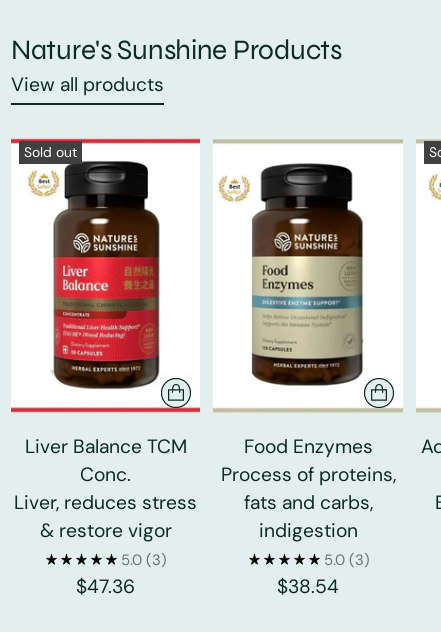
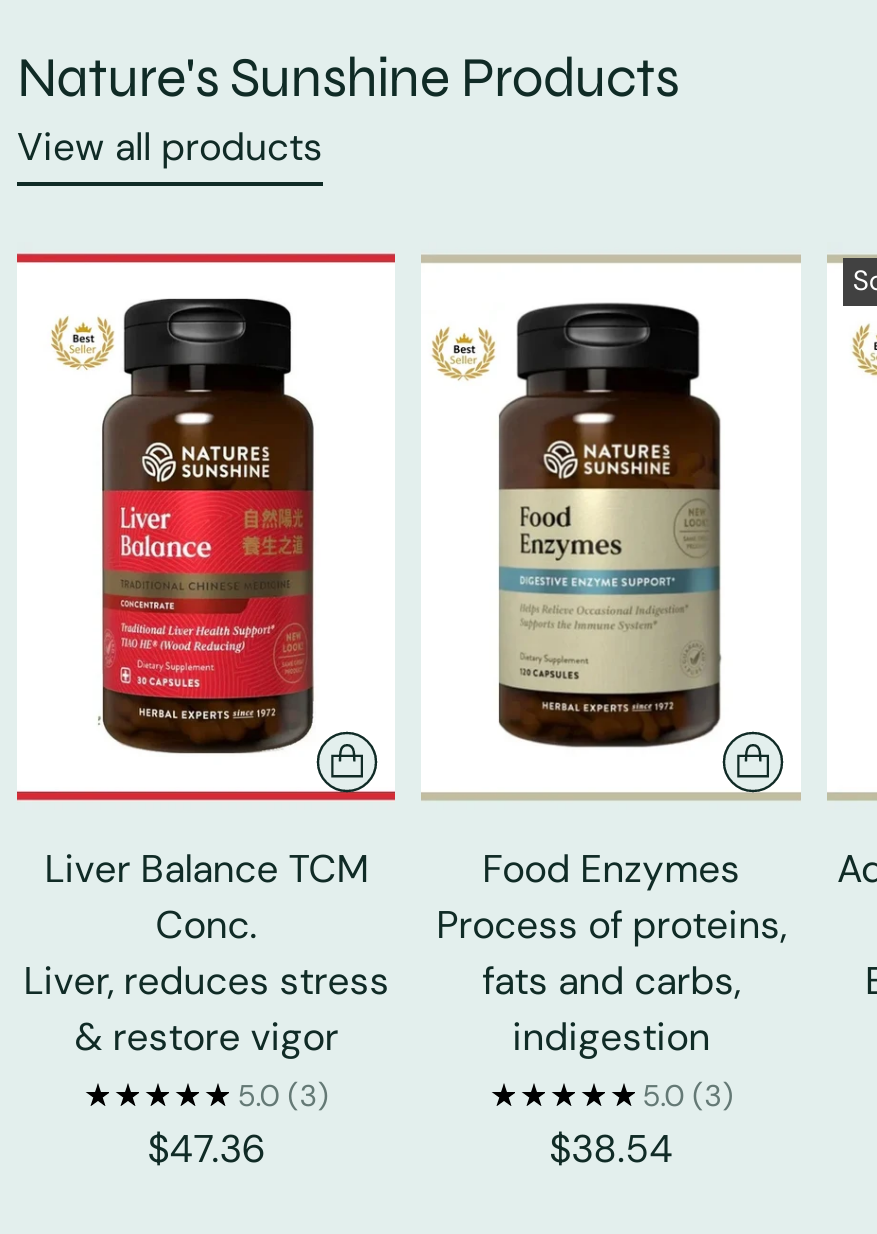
- Sold out
